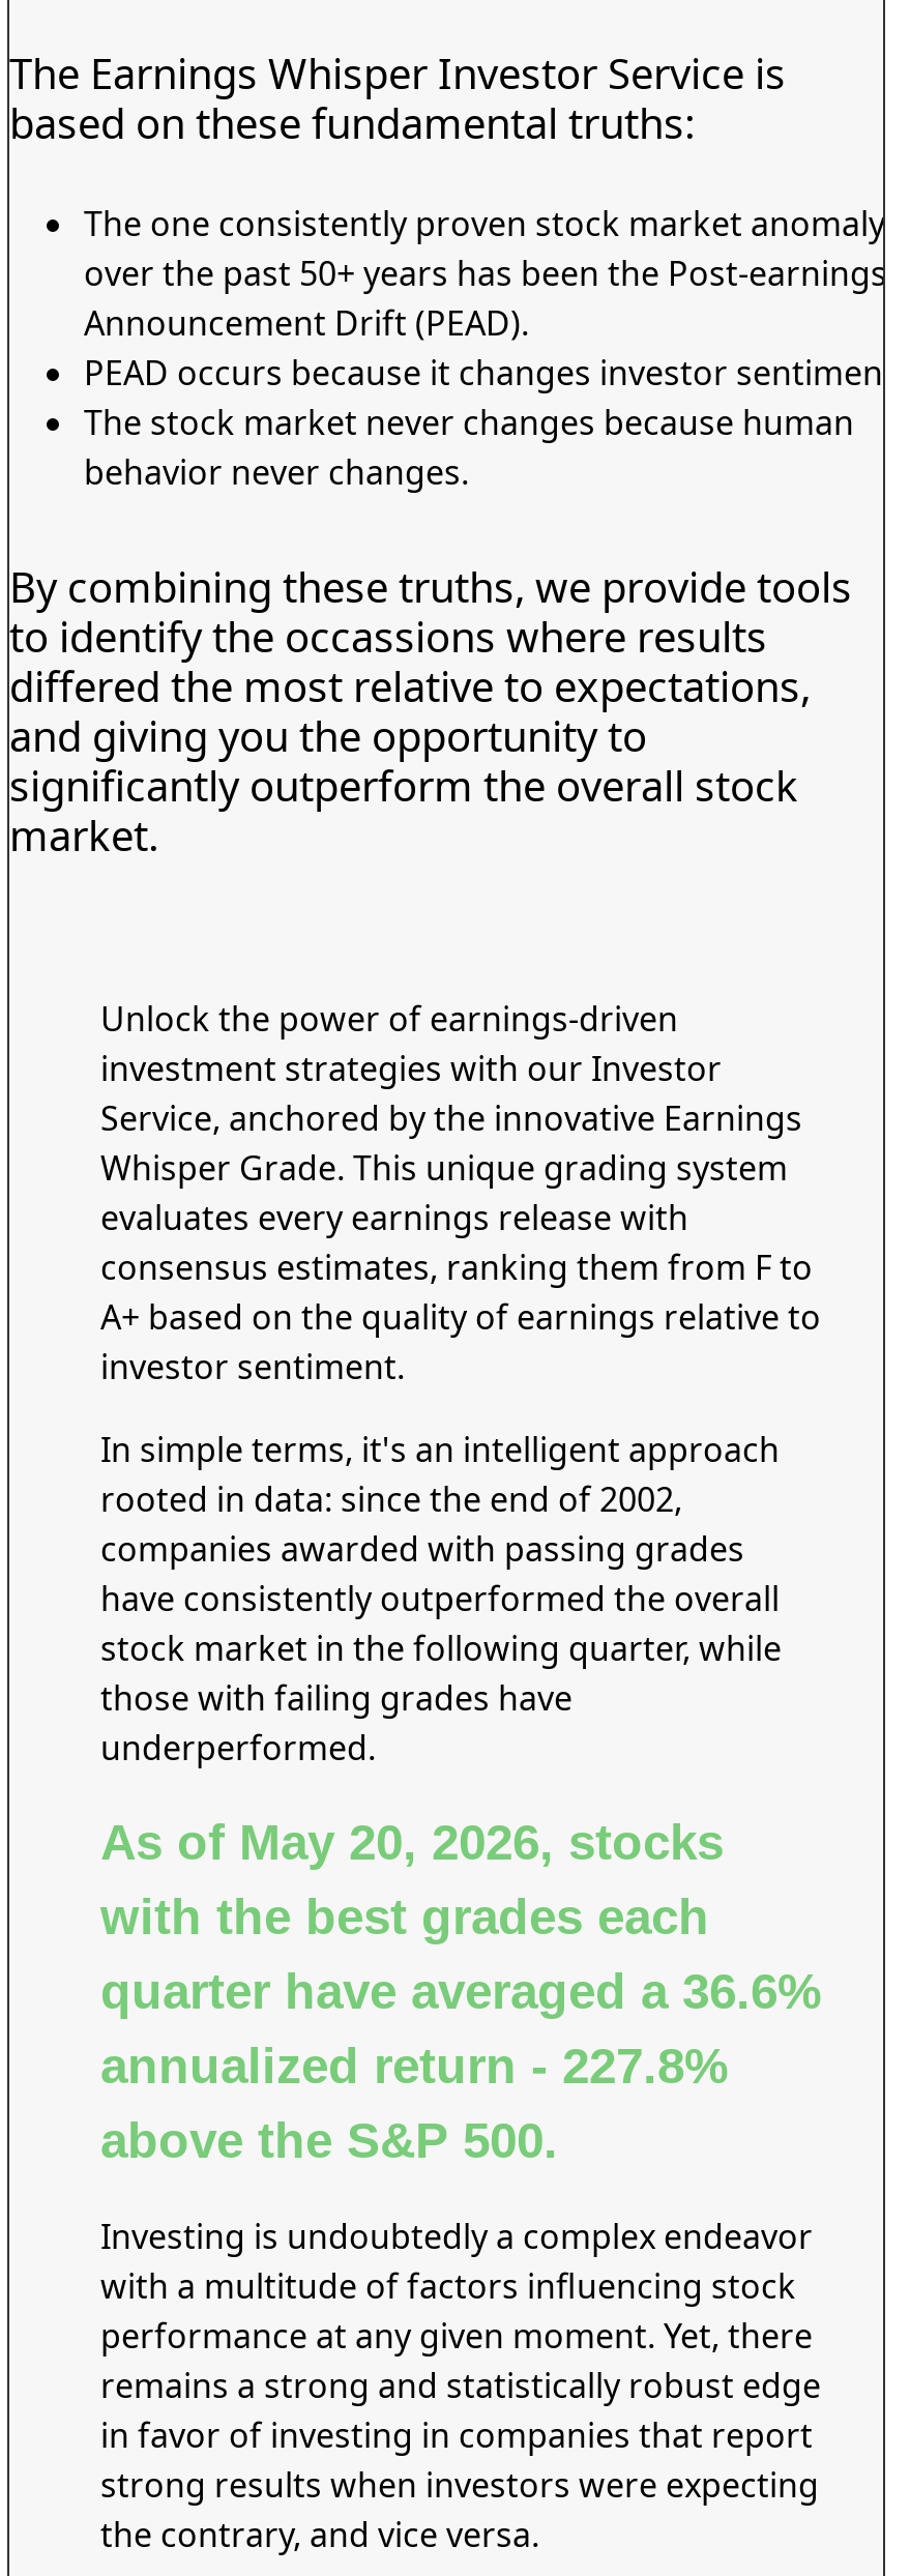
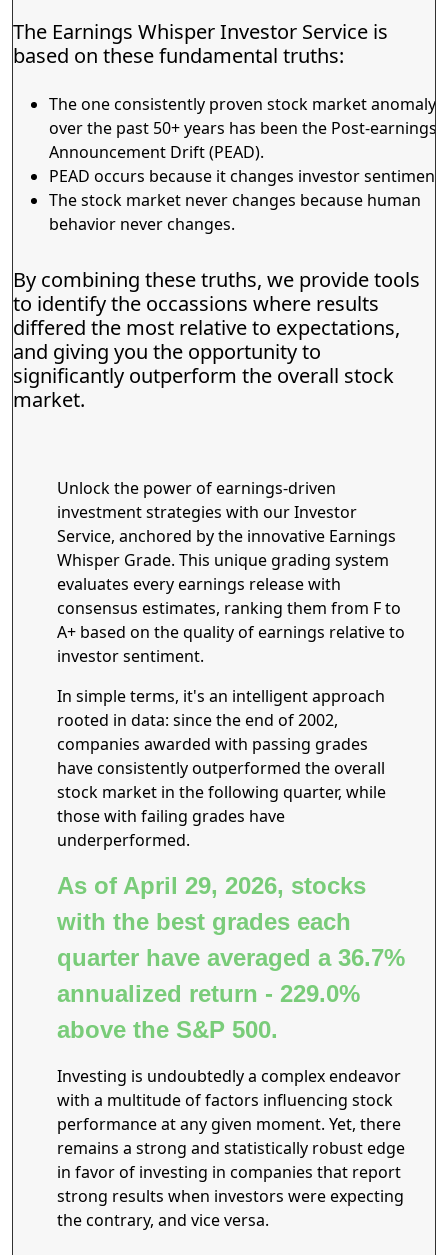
- As of May 20, 2026, stocks
+ As of April 29, 2026, stocks

- quarter have averaged a 36.6%
+ quarter have averaged a 36.7%

- annualized return - 227.8%
+ annualized return - 229.0%
